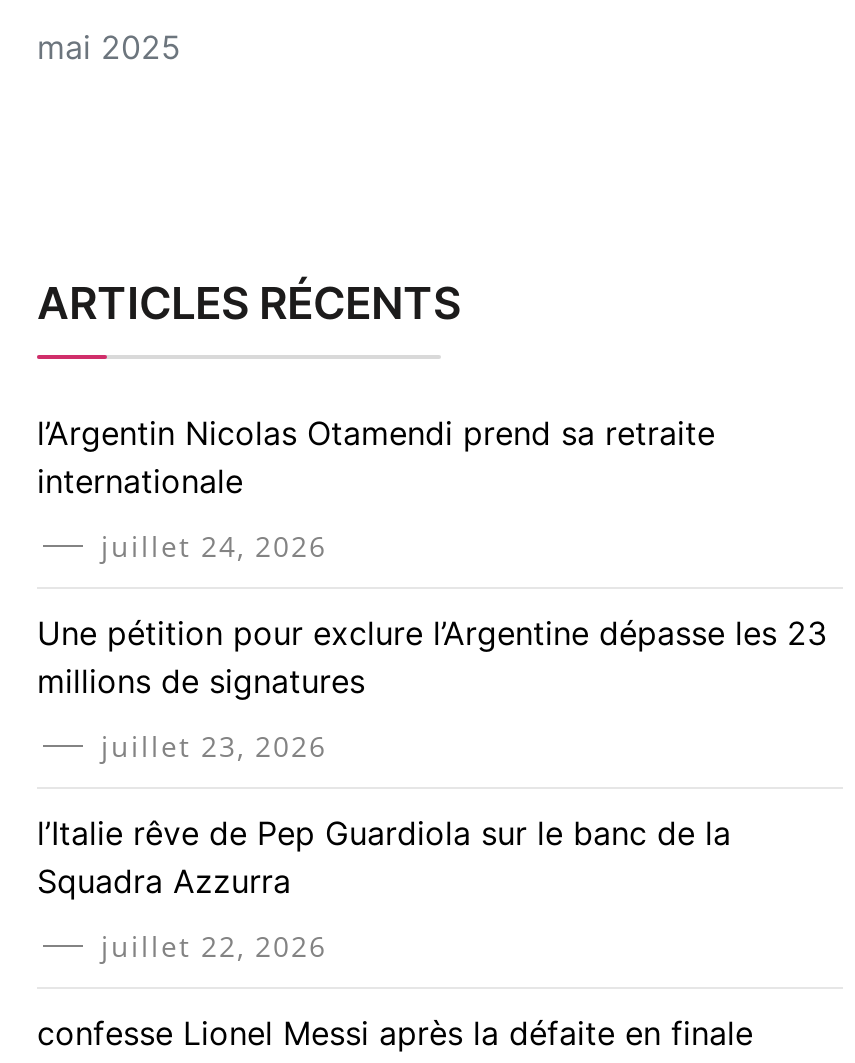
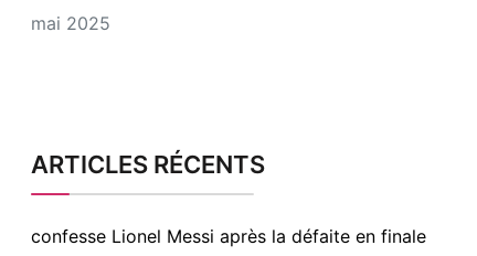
- l’Argentin Nicolas Otamendi prend sa retraite
- internationale
- juillet 24, 2026
- Une pétition pour exclure l’Argentine dépasse les 23
- millions de signatures
- juillet 23, 2026
- l’Italie rêve de Pep Guardiola sur le banc de la
- Squadra Azzurra
- juillet 22, 2026
